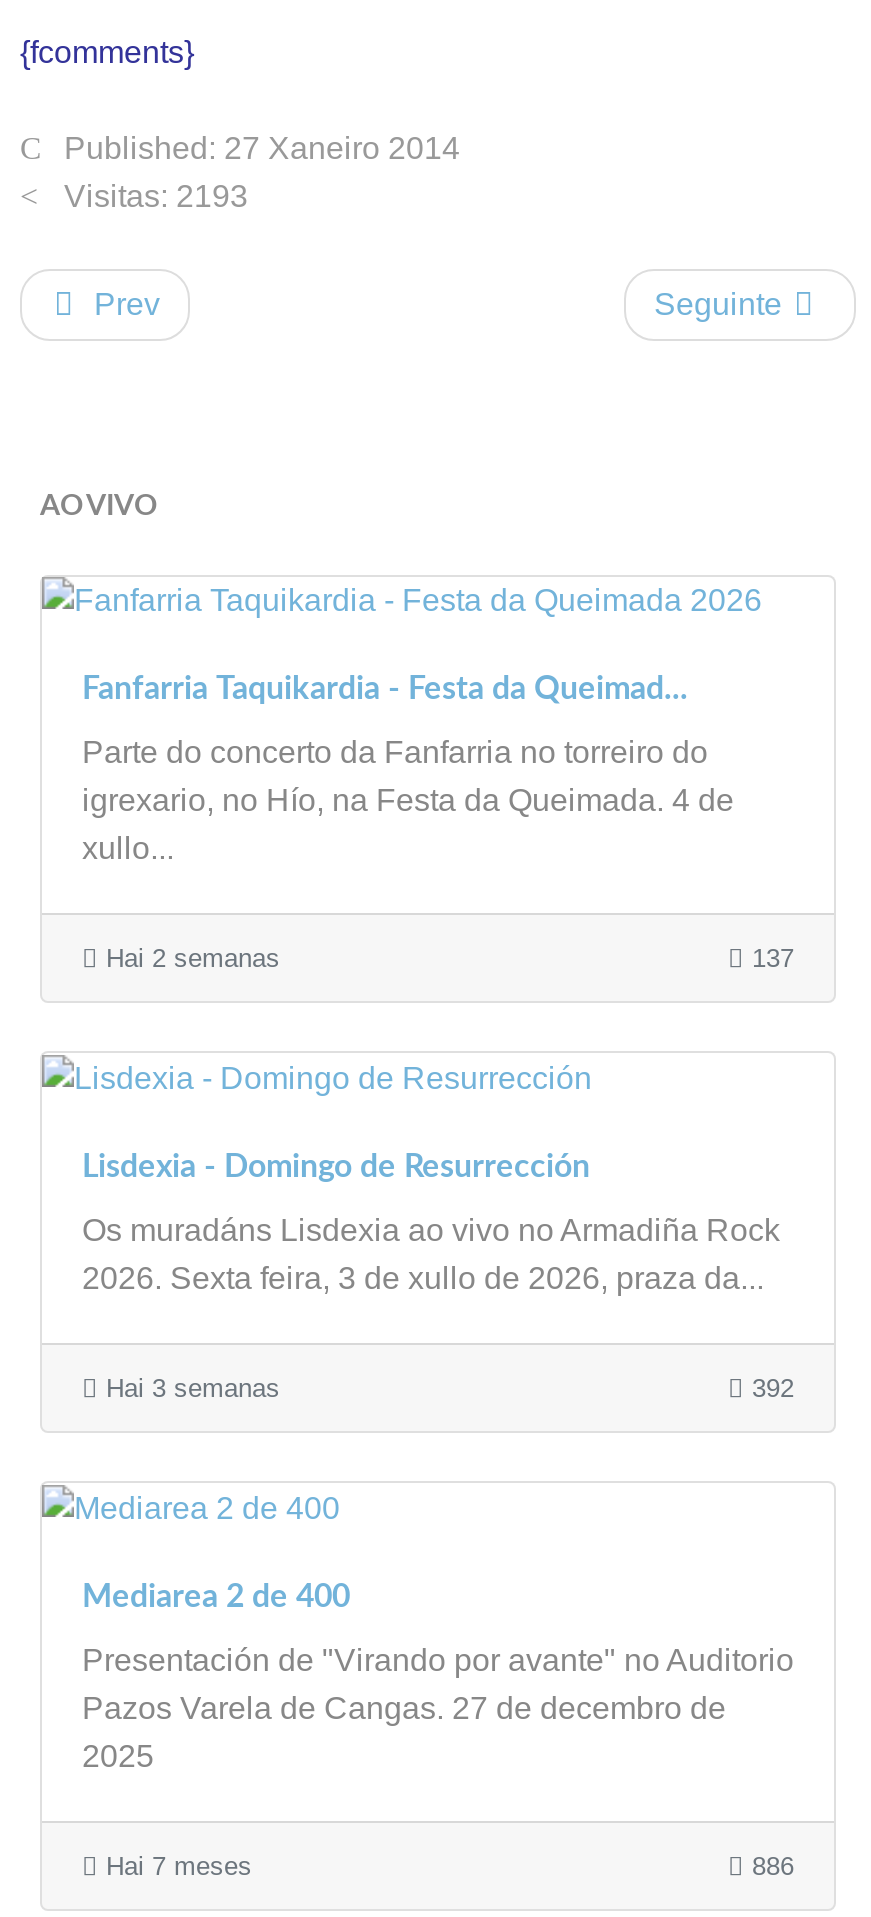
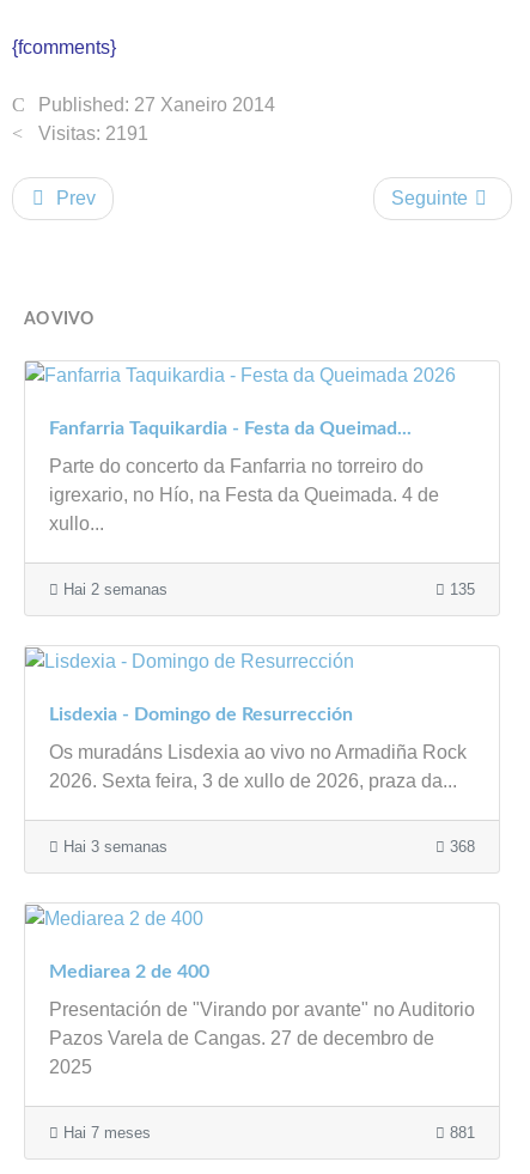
- Visitas: 2193
+ Visitas: 2191

- 137
+ 135

- 392
+ 368

- 886
+ 881
